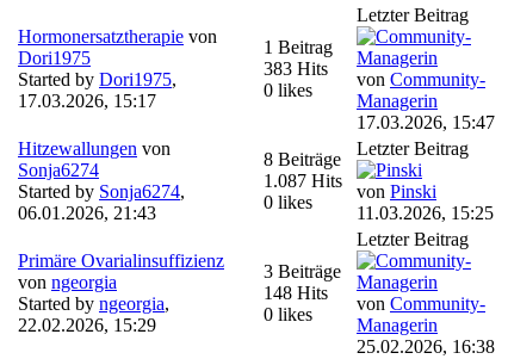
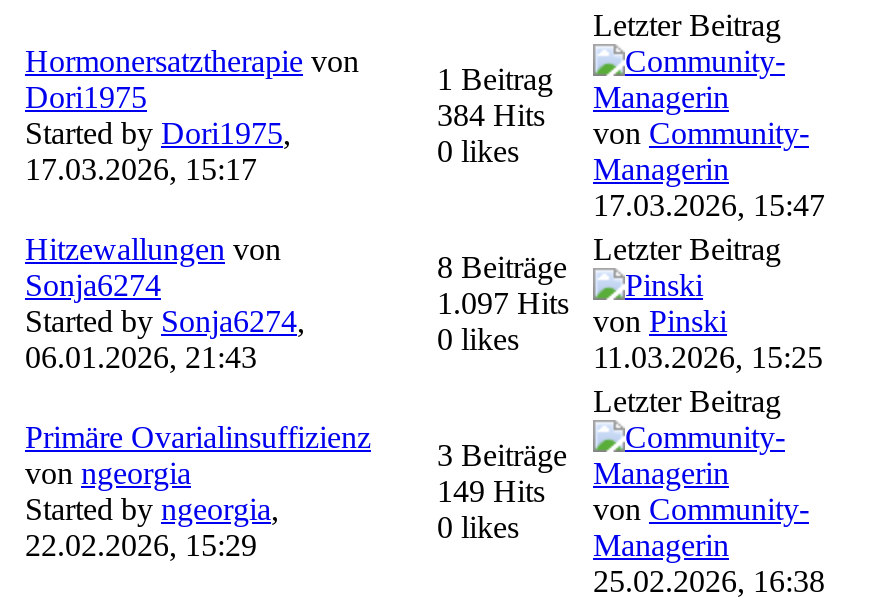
- 383 Hits
+ 384 Hits

- 1.087 Hits
+ 1.097 Hits

- 148 Hits
+ 149 Hits
